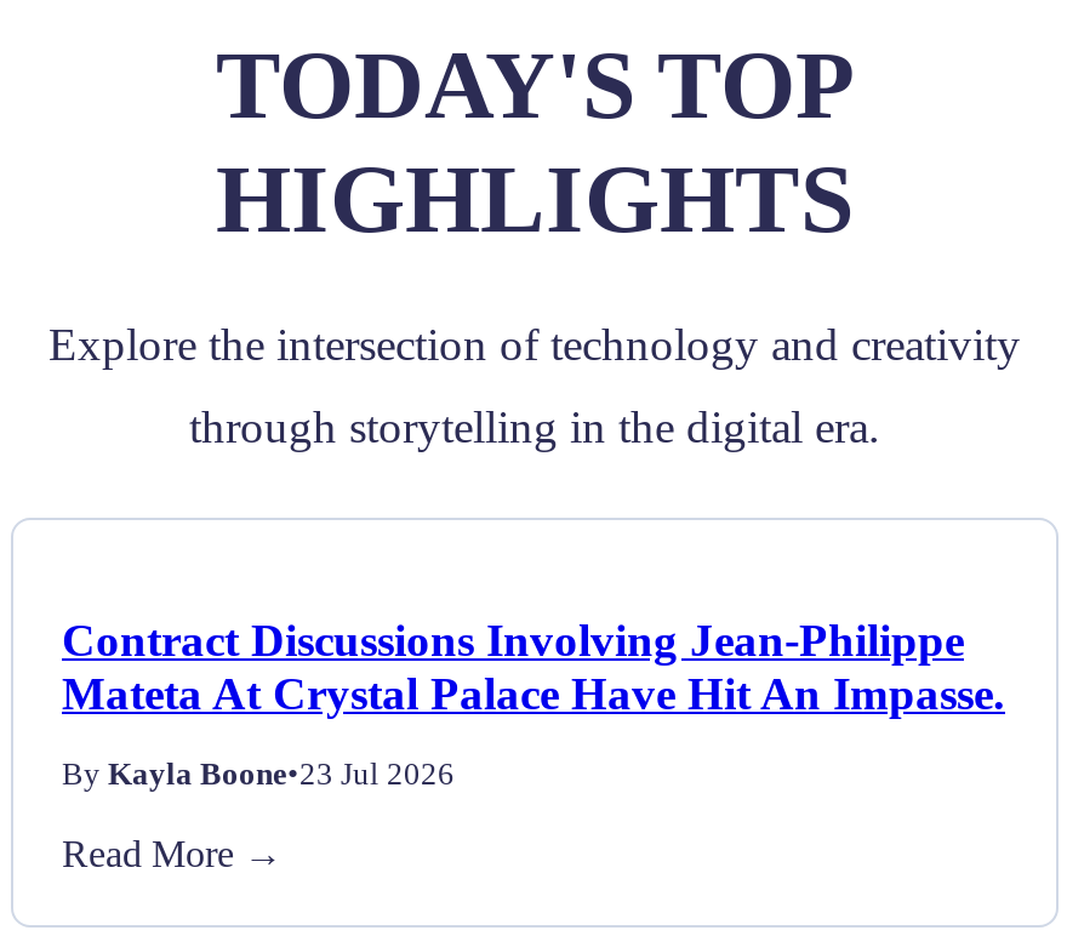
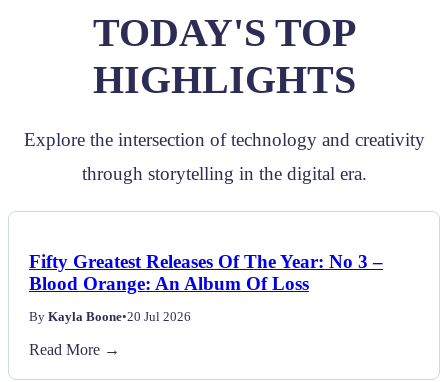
- Contract Discussions Involving Jean-Philippe
- Mateta At Crystal Palace Have Hit An Impasse.
+ Fifty Greatest Releases Of The Year: No 3 –
+ Blood Orange: An Album Of Loss

- By Kayla Boone•23 Jul 2026
+ By Kayla Boone•20 Jul 2026
